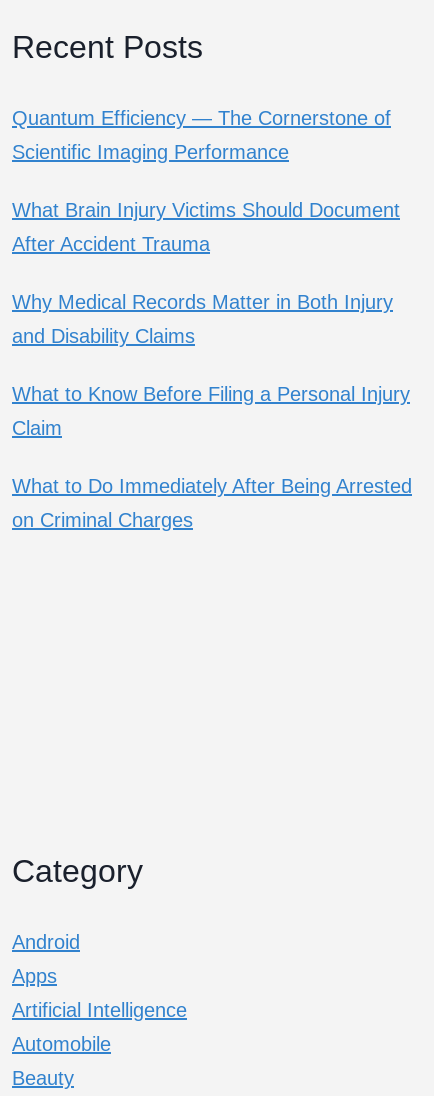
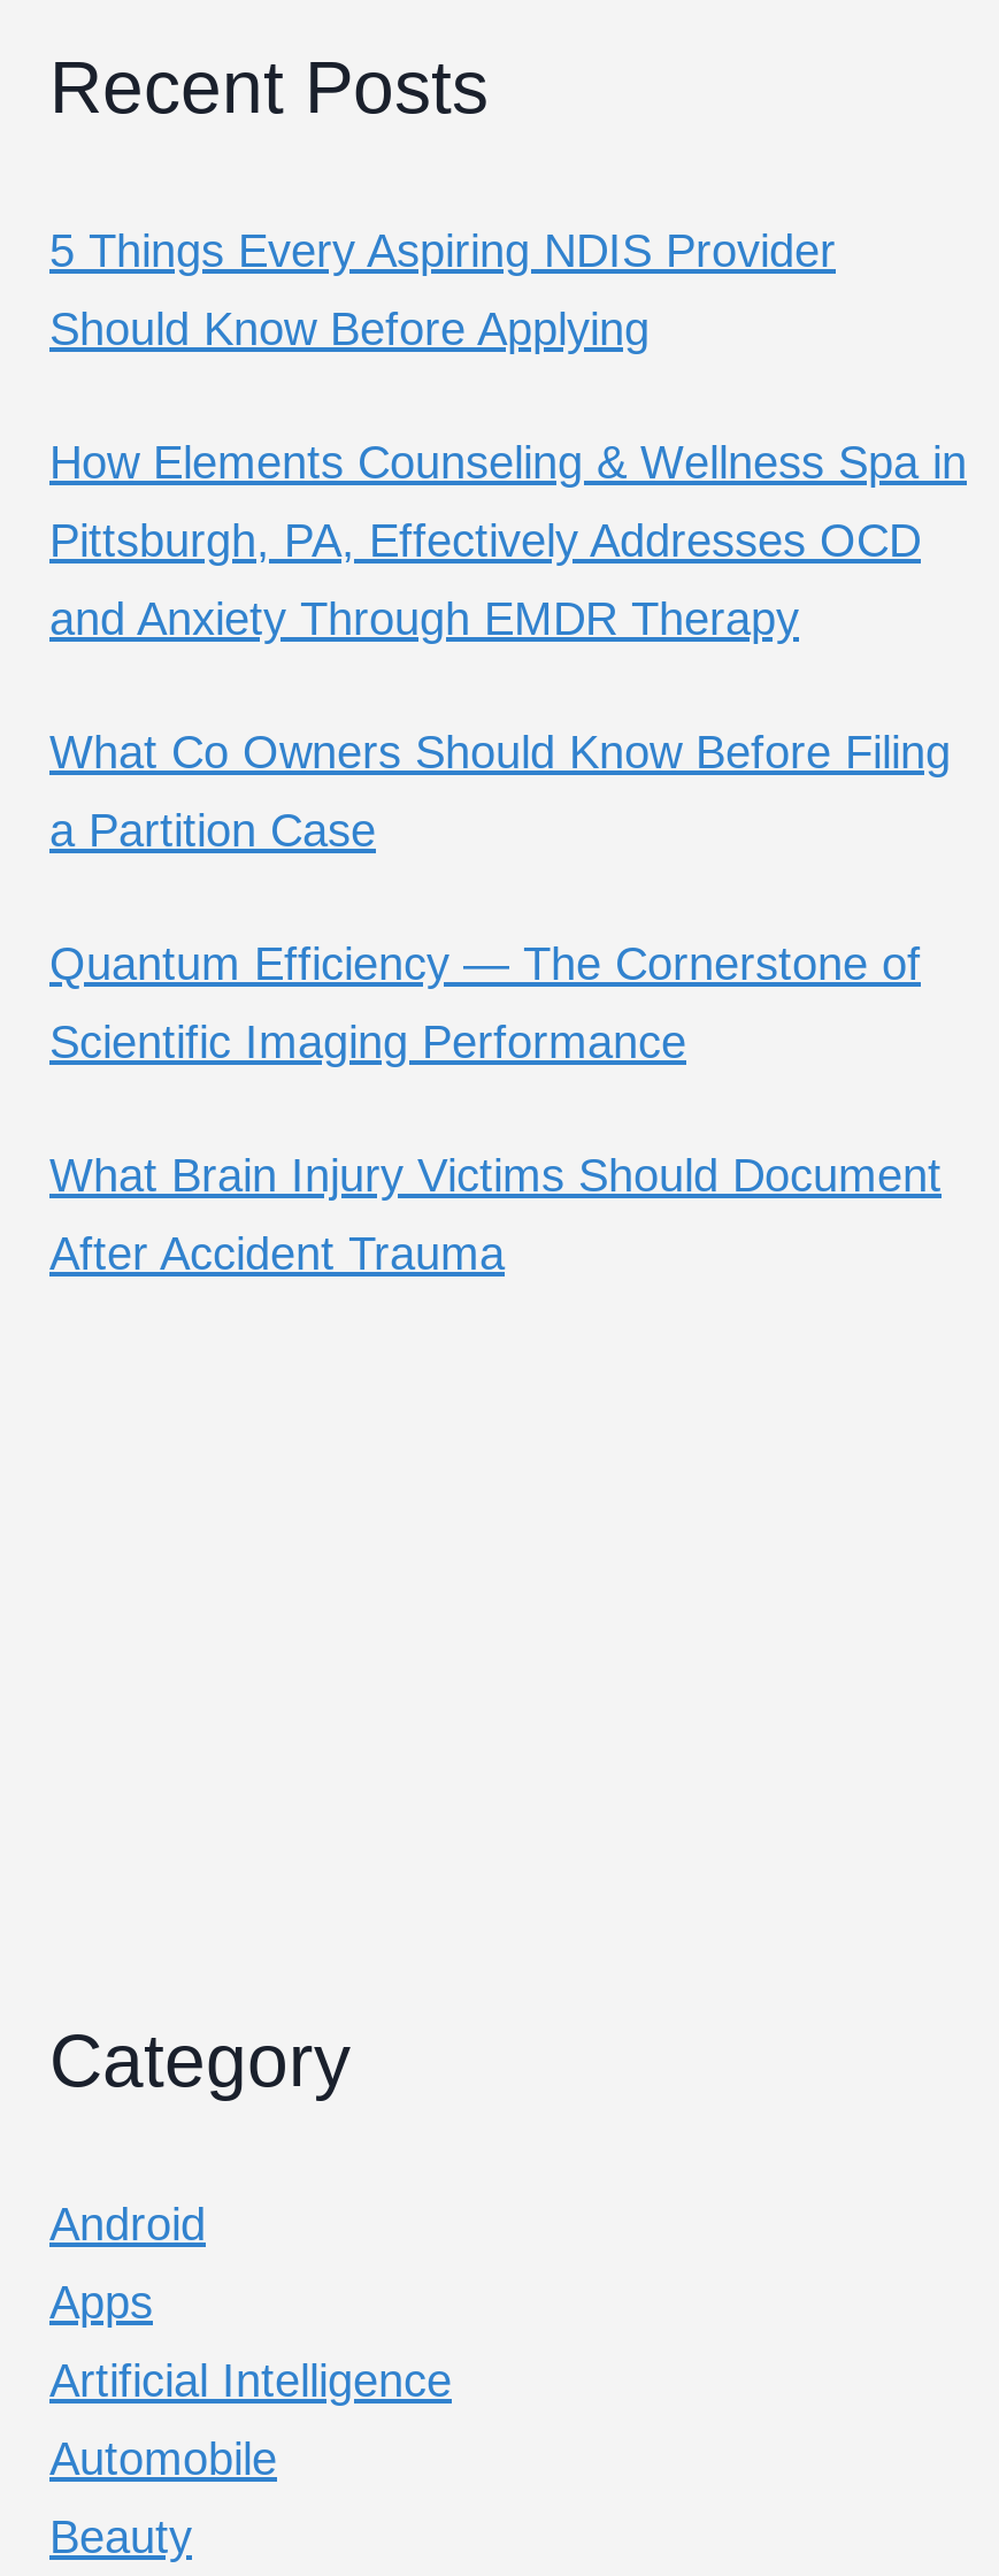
+ 5 Things Every Aspiring NDIS Provider
+ Should Know Before Applying
+ How Elements Counseling & Wellness Spa in
+ Pittsburgh, PA, Effectively Addresses OCD
+ and Anxiety Through EMDR Therapy
+ What Co Owners Should Know Before Filing
+ a Partition Case

moved down: Quantum Efficiency — The Cornerstone of | Scientific Imaging Performance | What Brain Injury Victims Should Document | After Accident Trauma

- Why Medical Records Matter in Both Injury
- and Disability Claims
- What to Know Before Filing a Personal Injury
- Claim
- What to Do Immediately After Being Arrested
- on Criminal Charges
